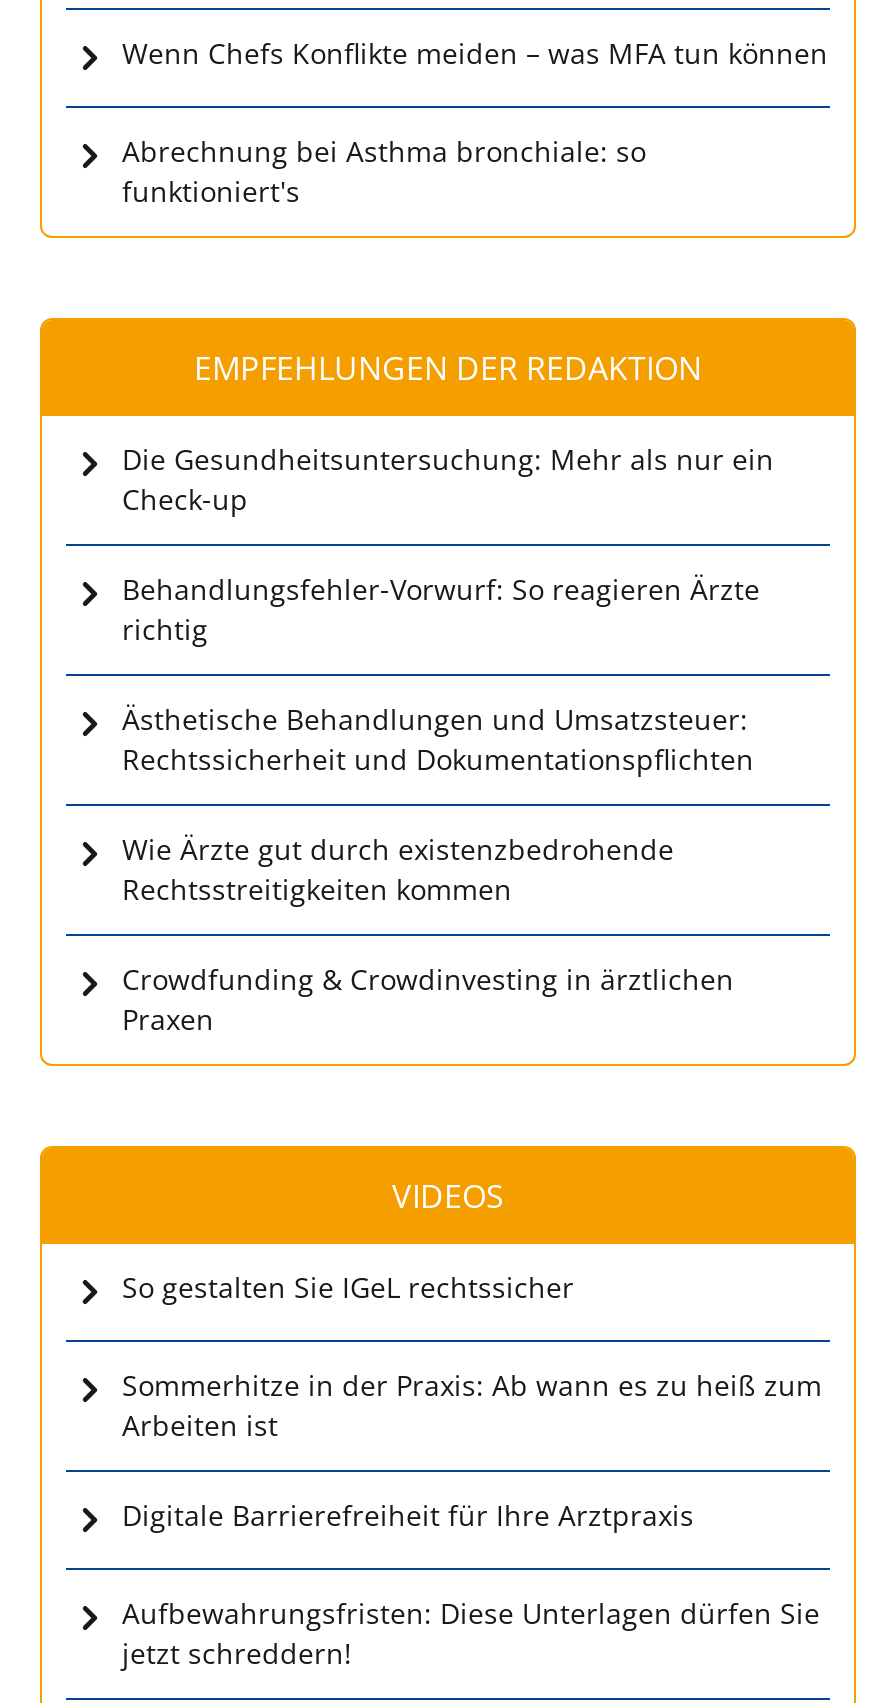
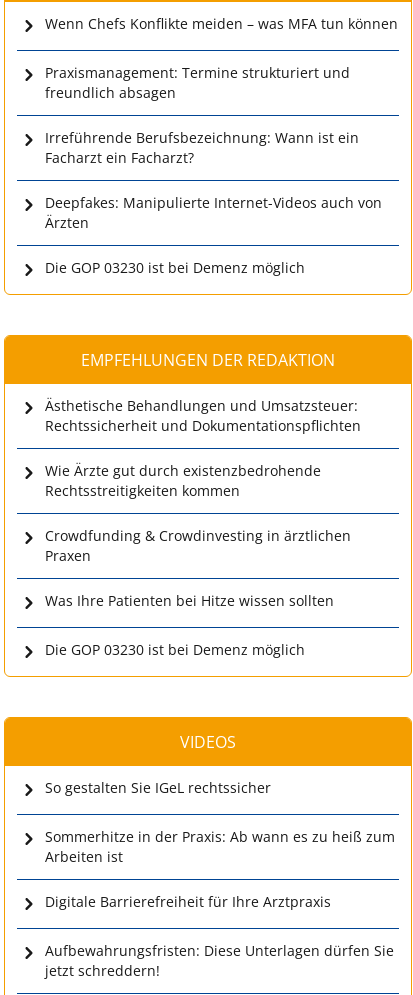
- Abrechnung bei Asthma bronchiale: so
- funktioniert's
+ Praxismanagement: Termine strukturiert und
+ freundlich absagen
+ Irreführende Berufsbezeichnung: Wann ist ein
+ Facharzt ein Facharzt?
+ Deepfakes: Manipulierte Internet-Videos auch von
+ Ärzten
+ Die GOP 03230 ist bei Demenz möglich

moved down: EMPFEHLUNGEN DER REDAKTION

- Die Gesundheitsuntersuchung: Mehr als nur ein
- Check-up
- Behandlungsfehler-Vorwurf: So reagieren Ärzte
- richtig

+ Was Ihre Patienten bei Hitze wissen sollten
+ Die GOP 03230 ist bei Demenz möglich
